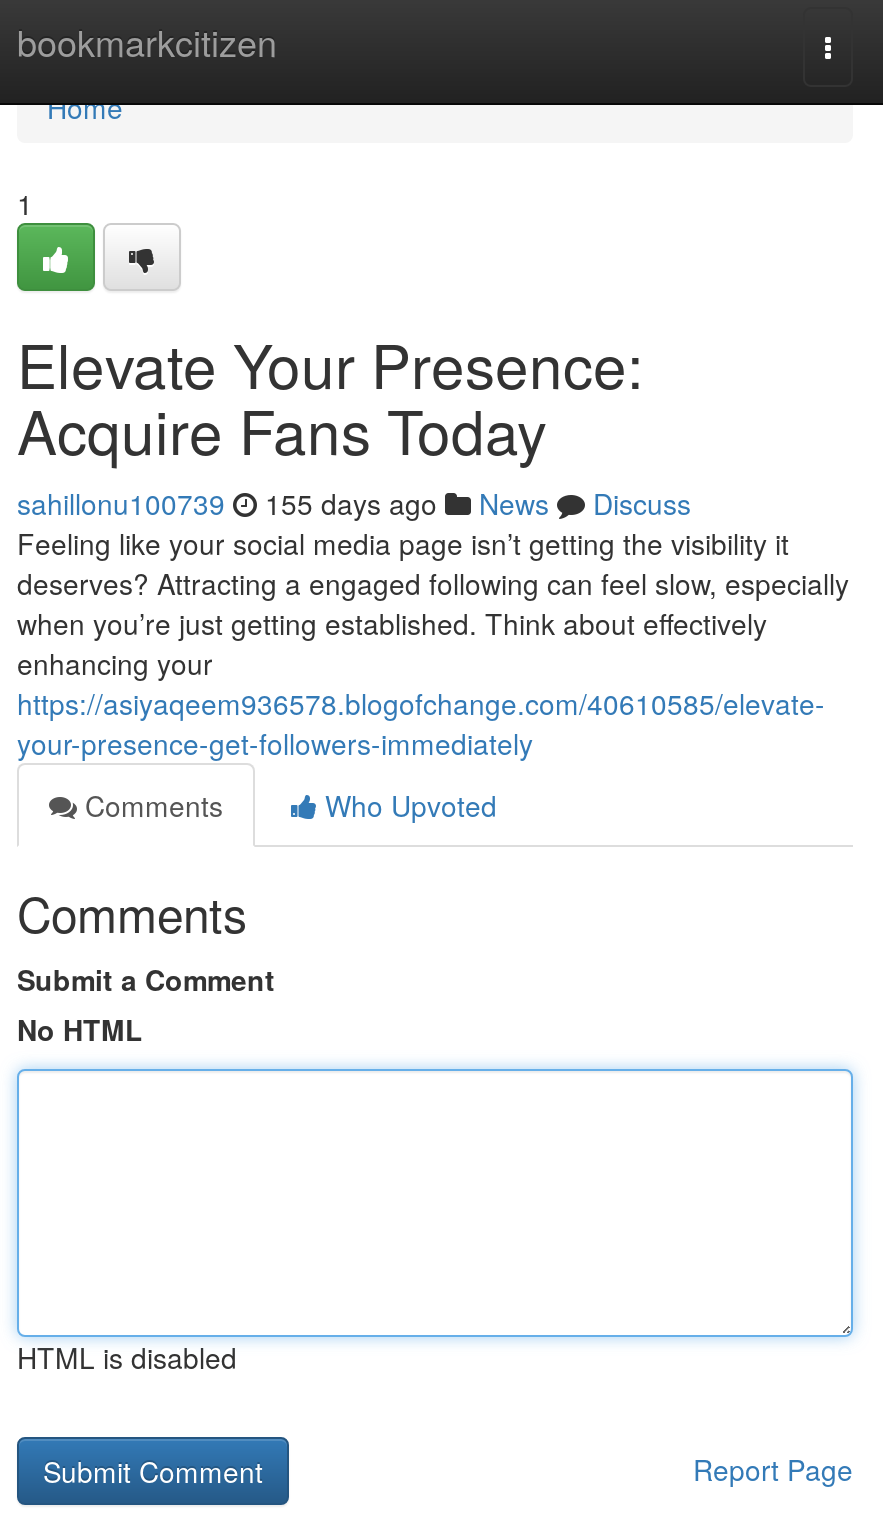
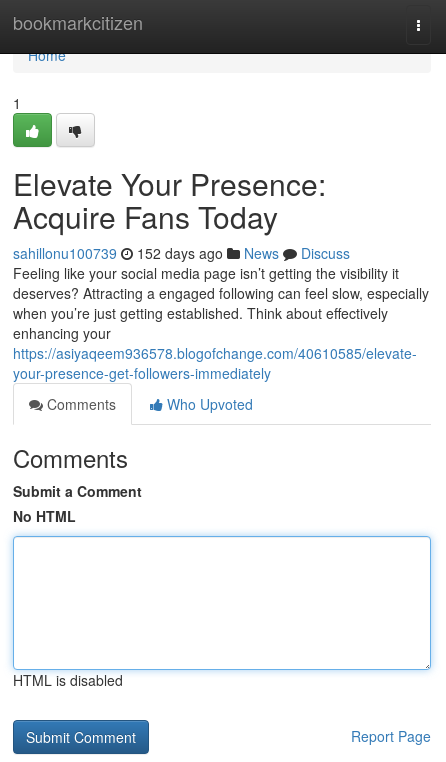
- sahillonu100739 155 days ago News Discuss
+ sahillonu100739 152 days ago News Discuss
